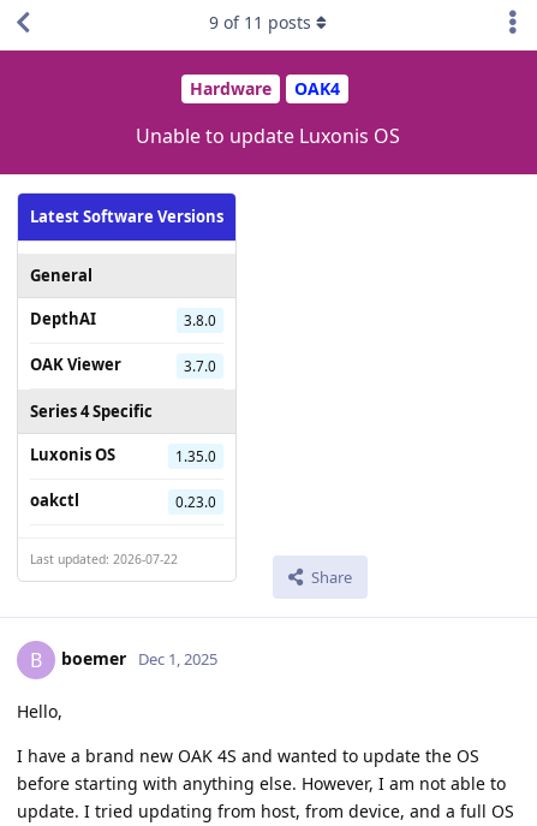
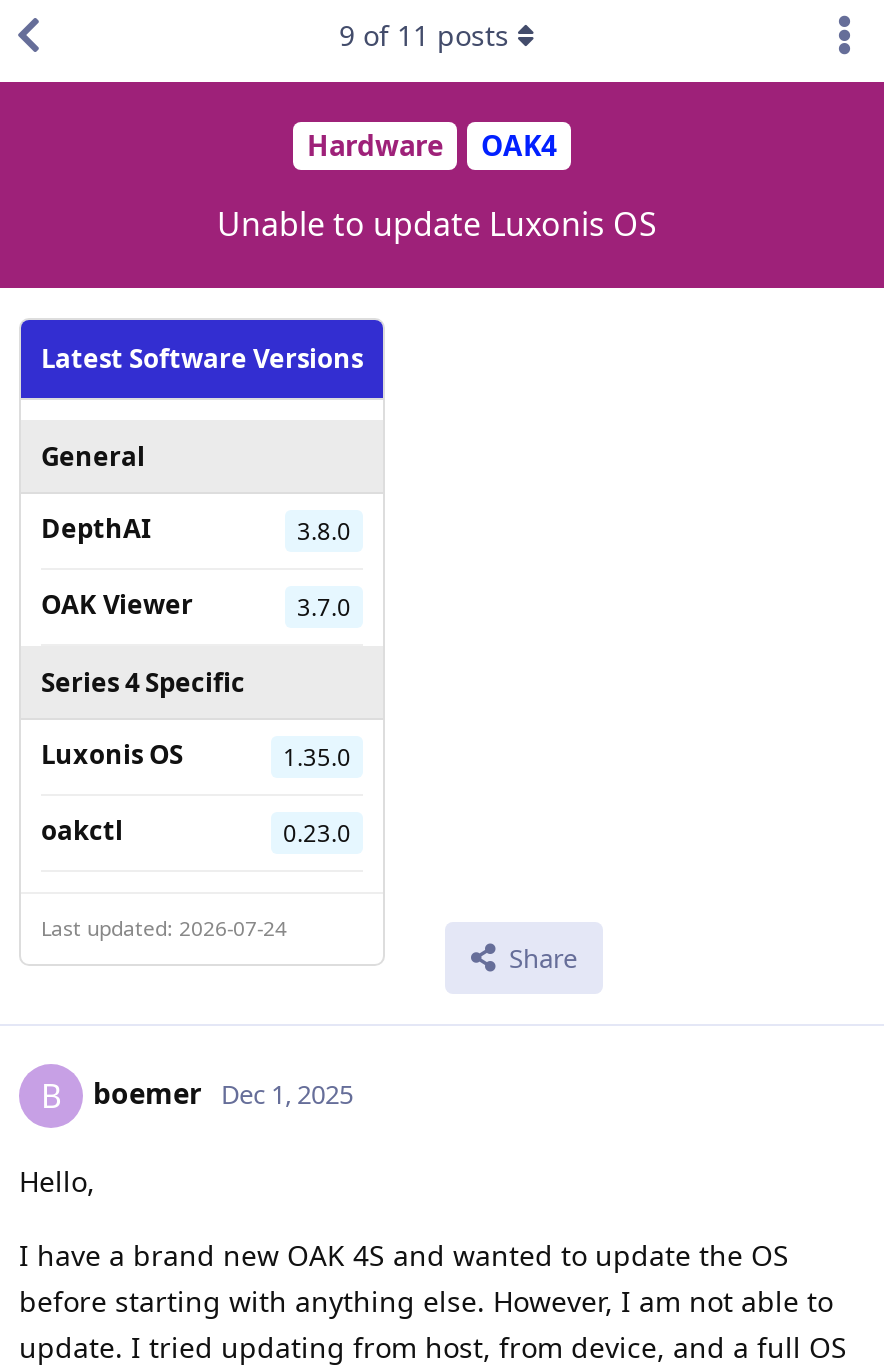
- Last updated: 2026-07-22
+ Last updated: 2026-07-24
